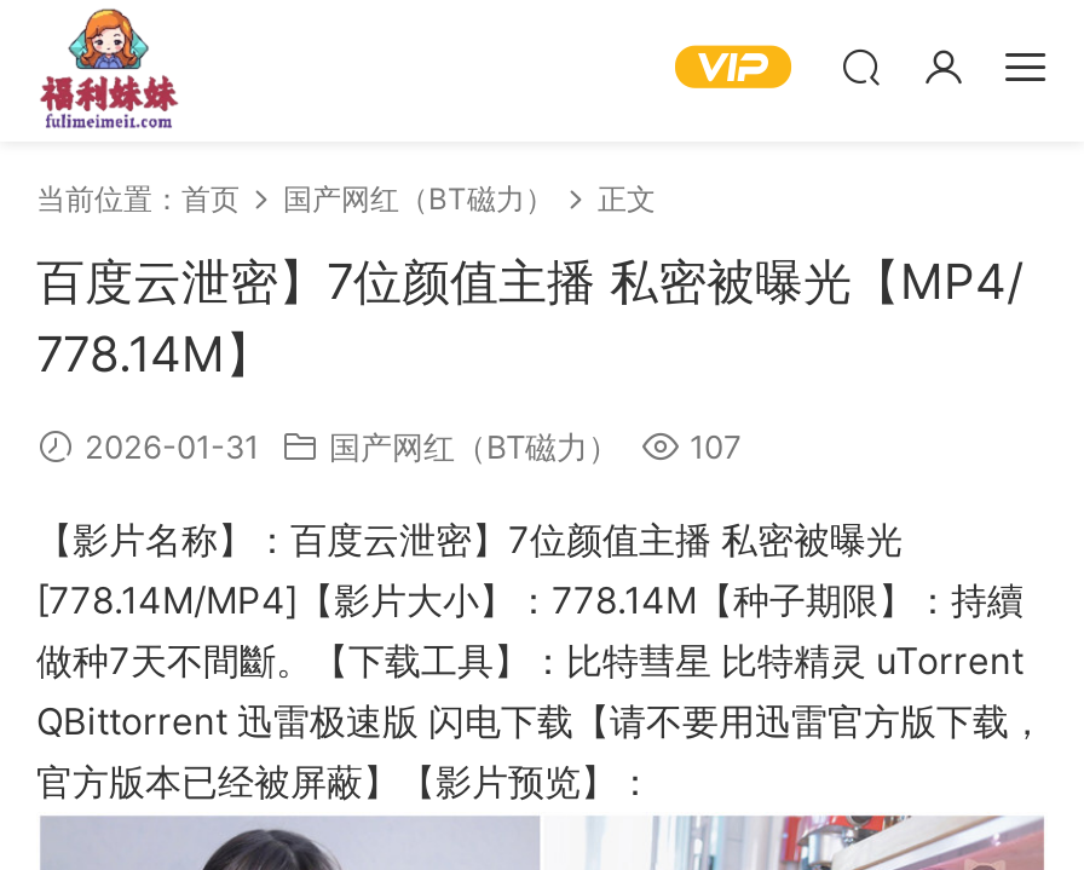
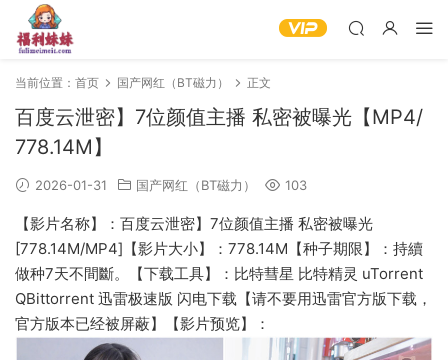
- 2026-01-31 国产网红（BT磁力） 107
+ 2026-01-31 国产网红（BT磁力） 103
